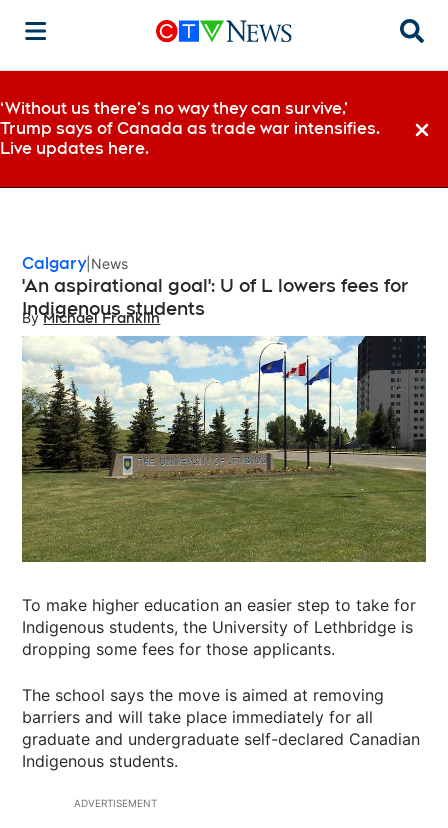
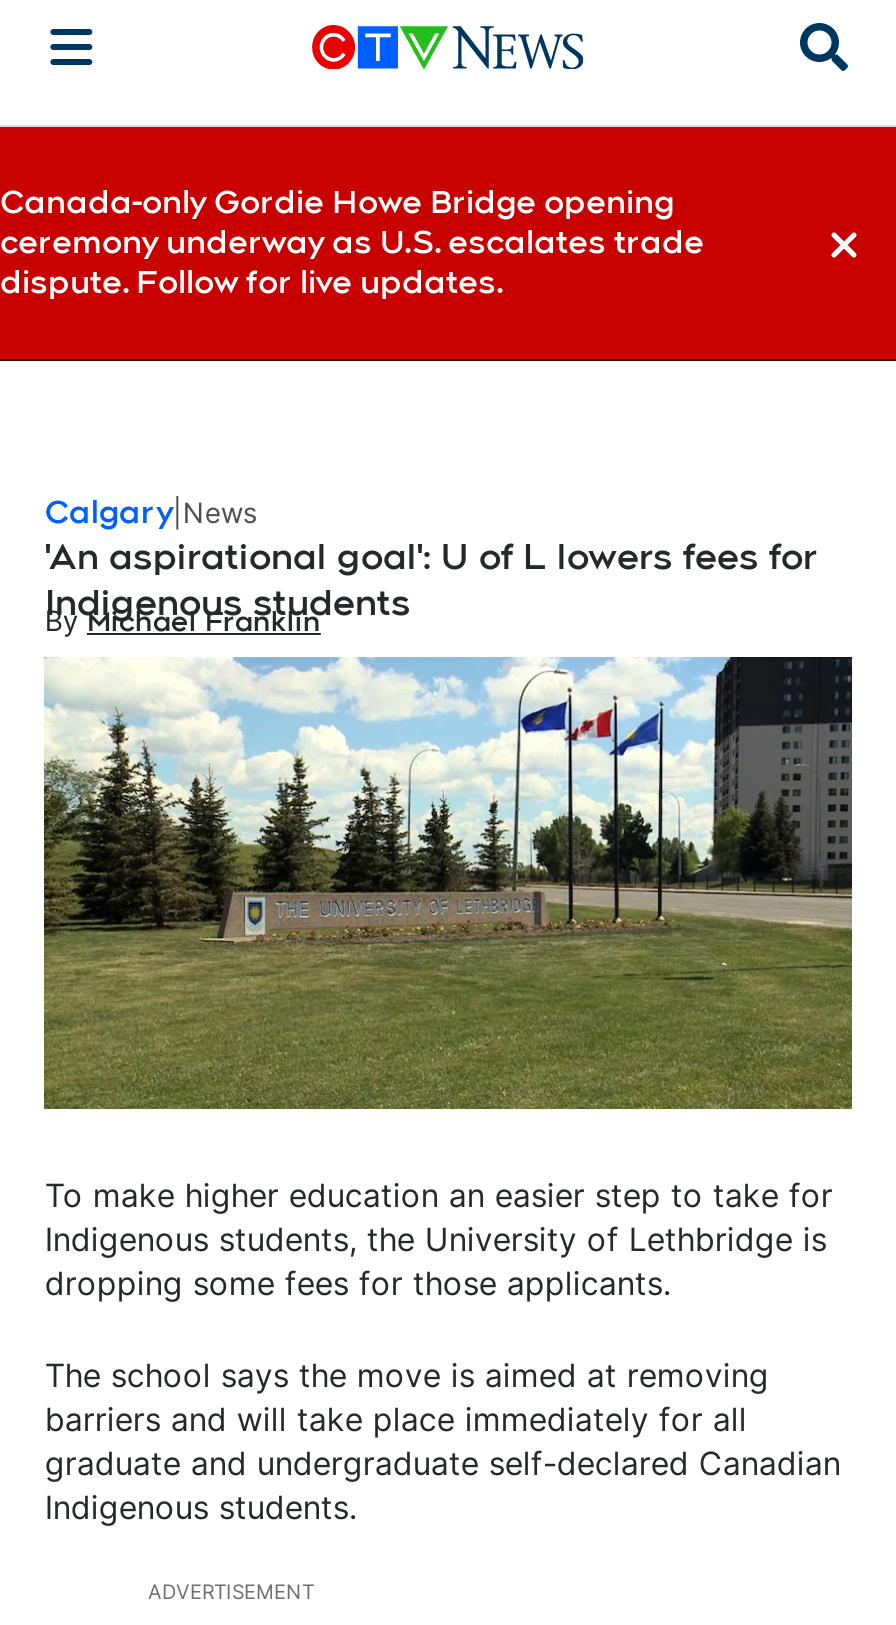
- ‘Without us there’s no way they can survive,’
- Trump says of Canada as trade war intensifies.
- Live updates here.
+ Canada-only Gordie Howe Bridge opening
+ ceremony underway as U.S. escalates trade
+ dispute. Follow for live updates.
